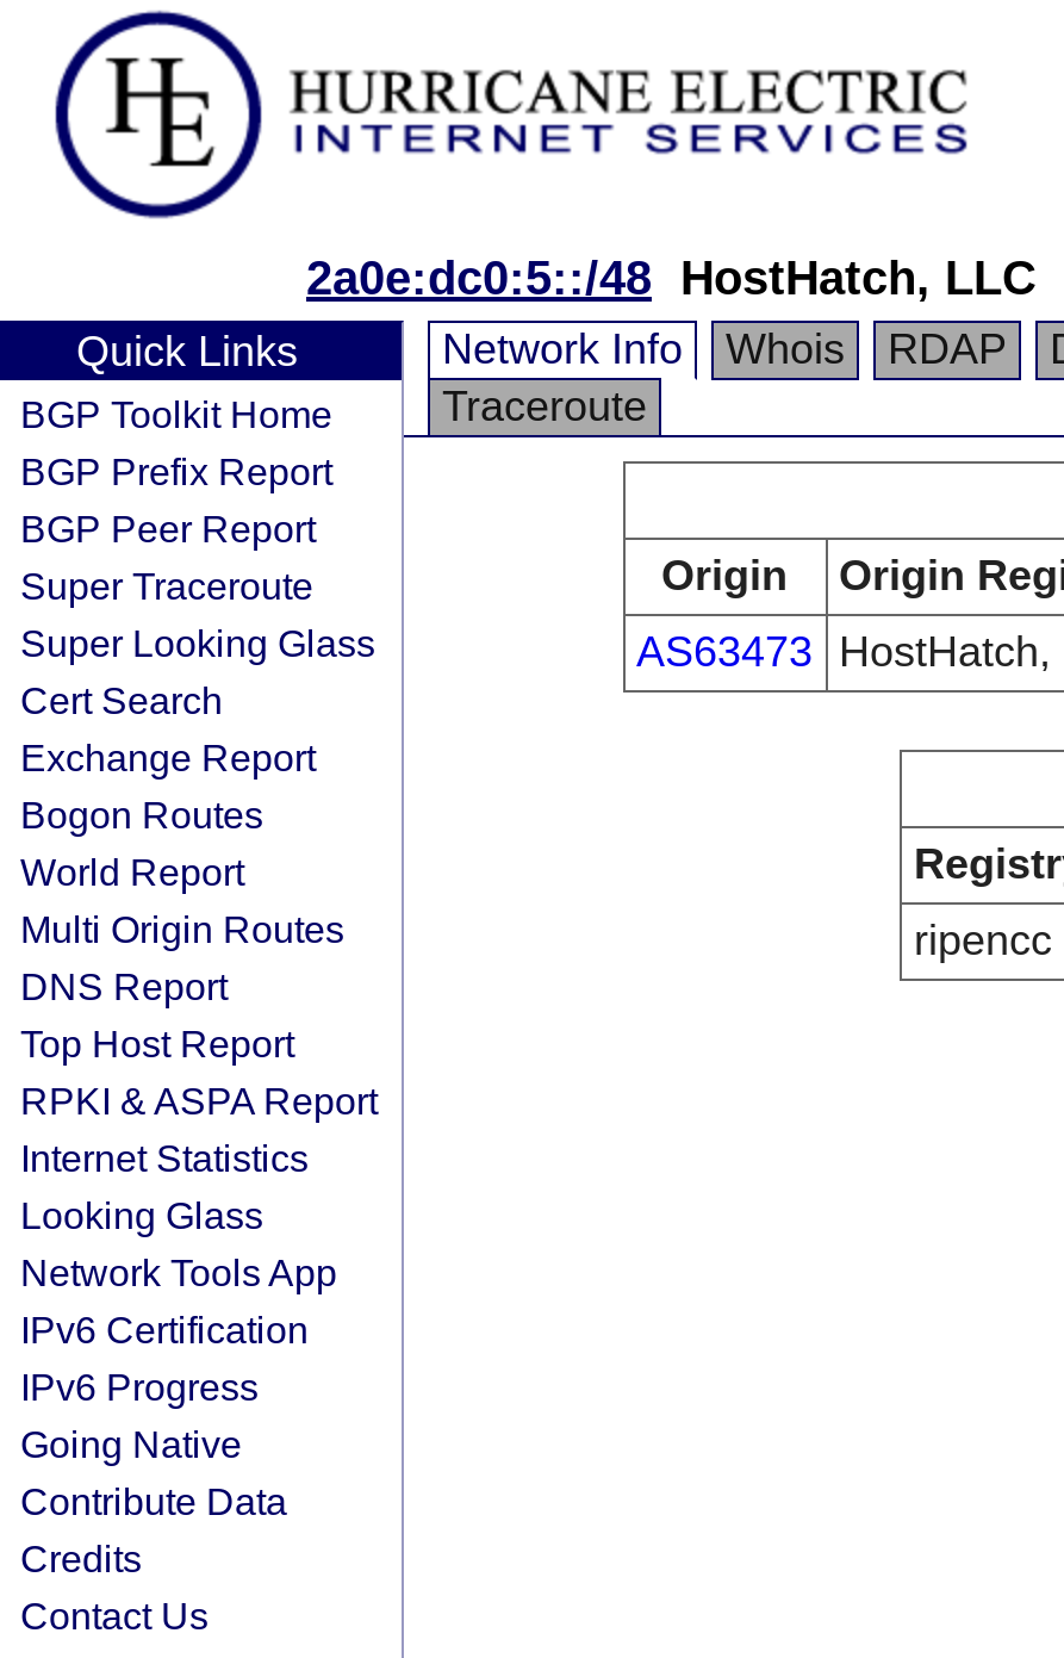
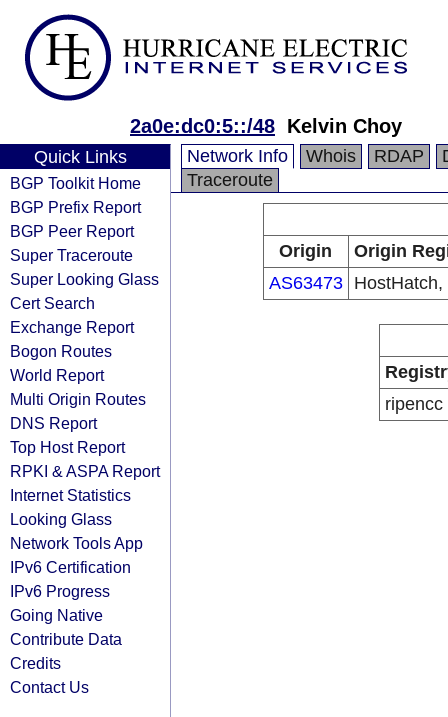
- 2a0e:dc0:5::/48 HostHatch, LLC
+ 2a0e:dc0:5::/48 Kelvin Choy
